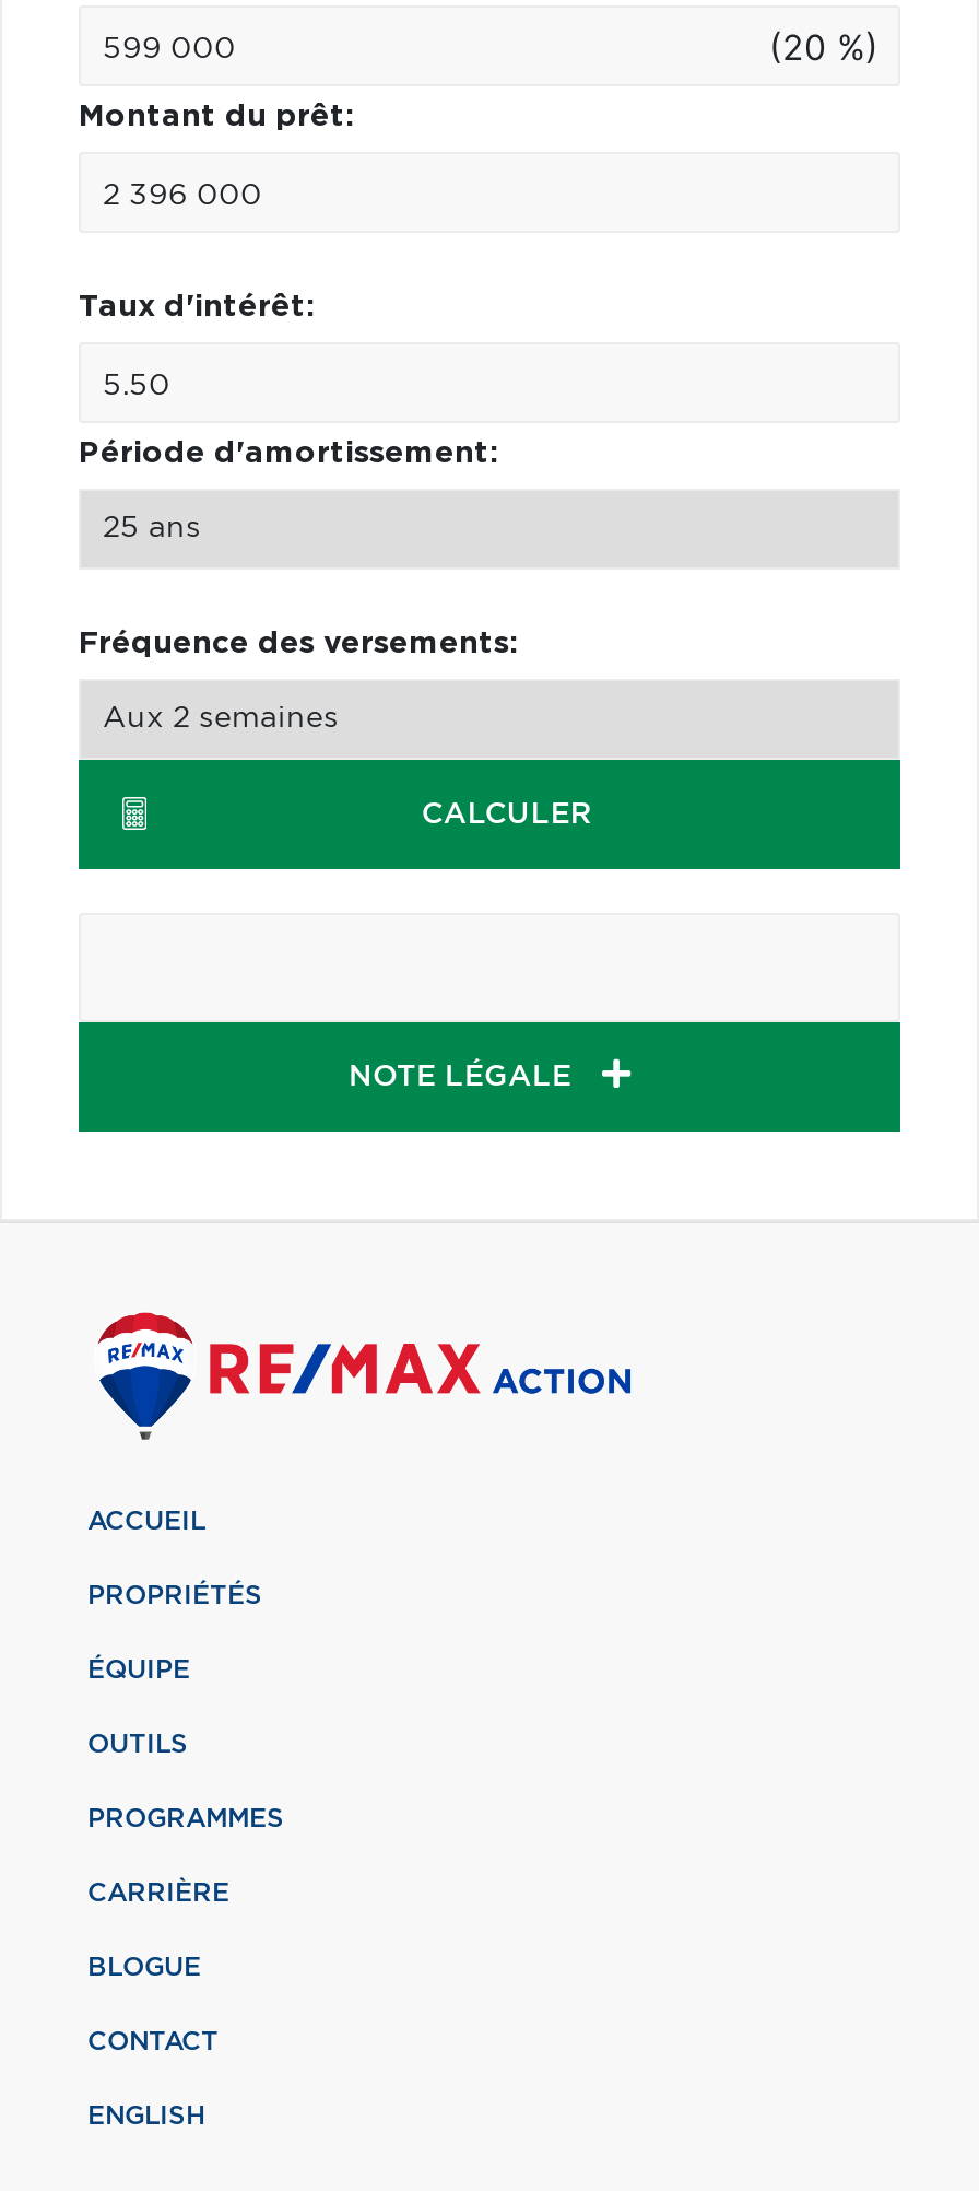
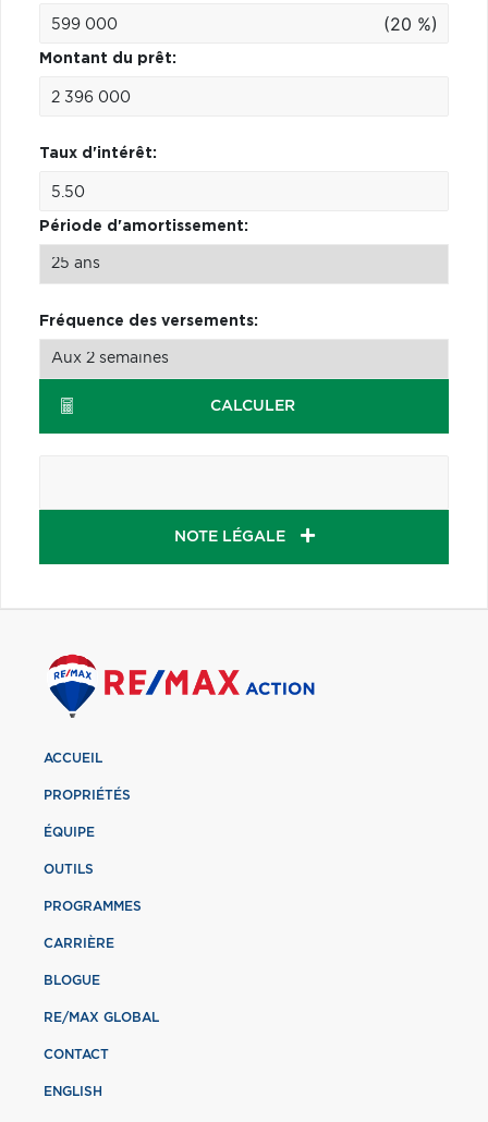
+ RE/MAX GLOBAL
